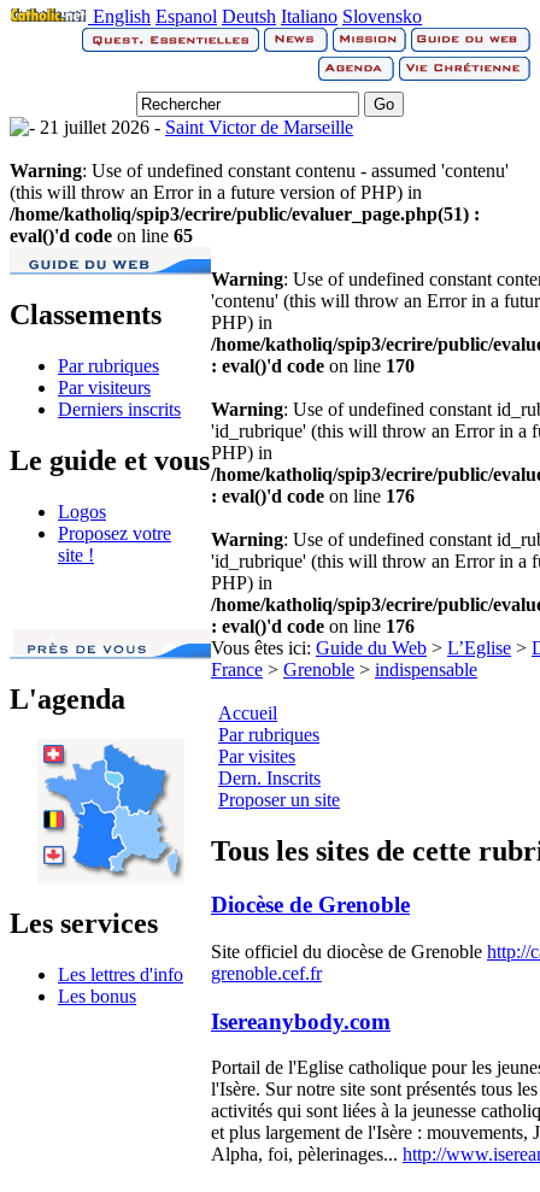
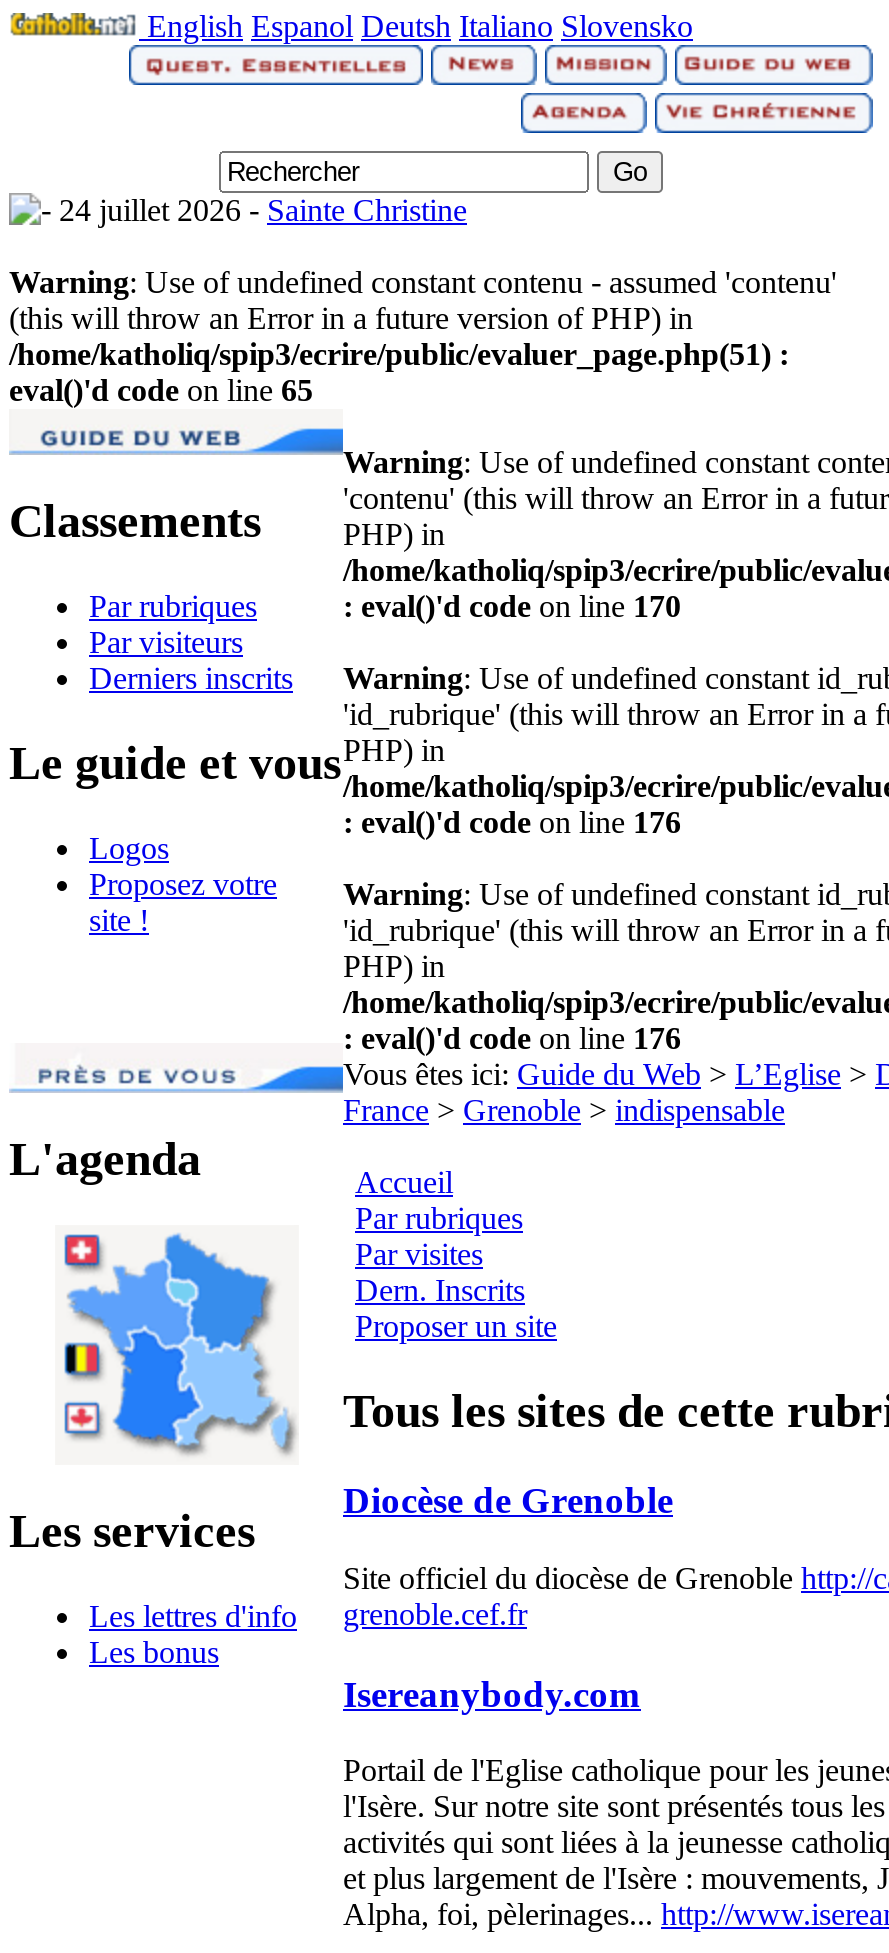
- 21 juillet 2026 -Saint Victor de Marseille
+ 24 juillet 2026 -Sainte Christine
